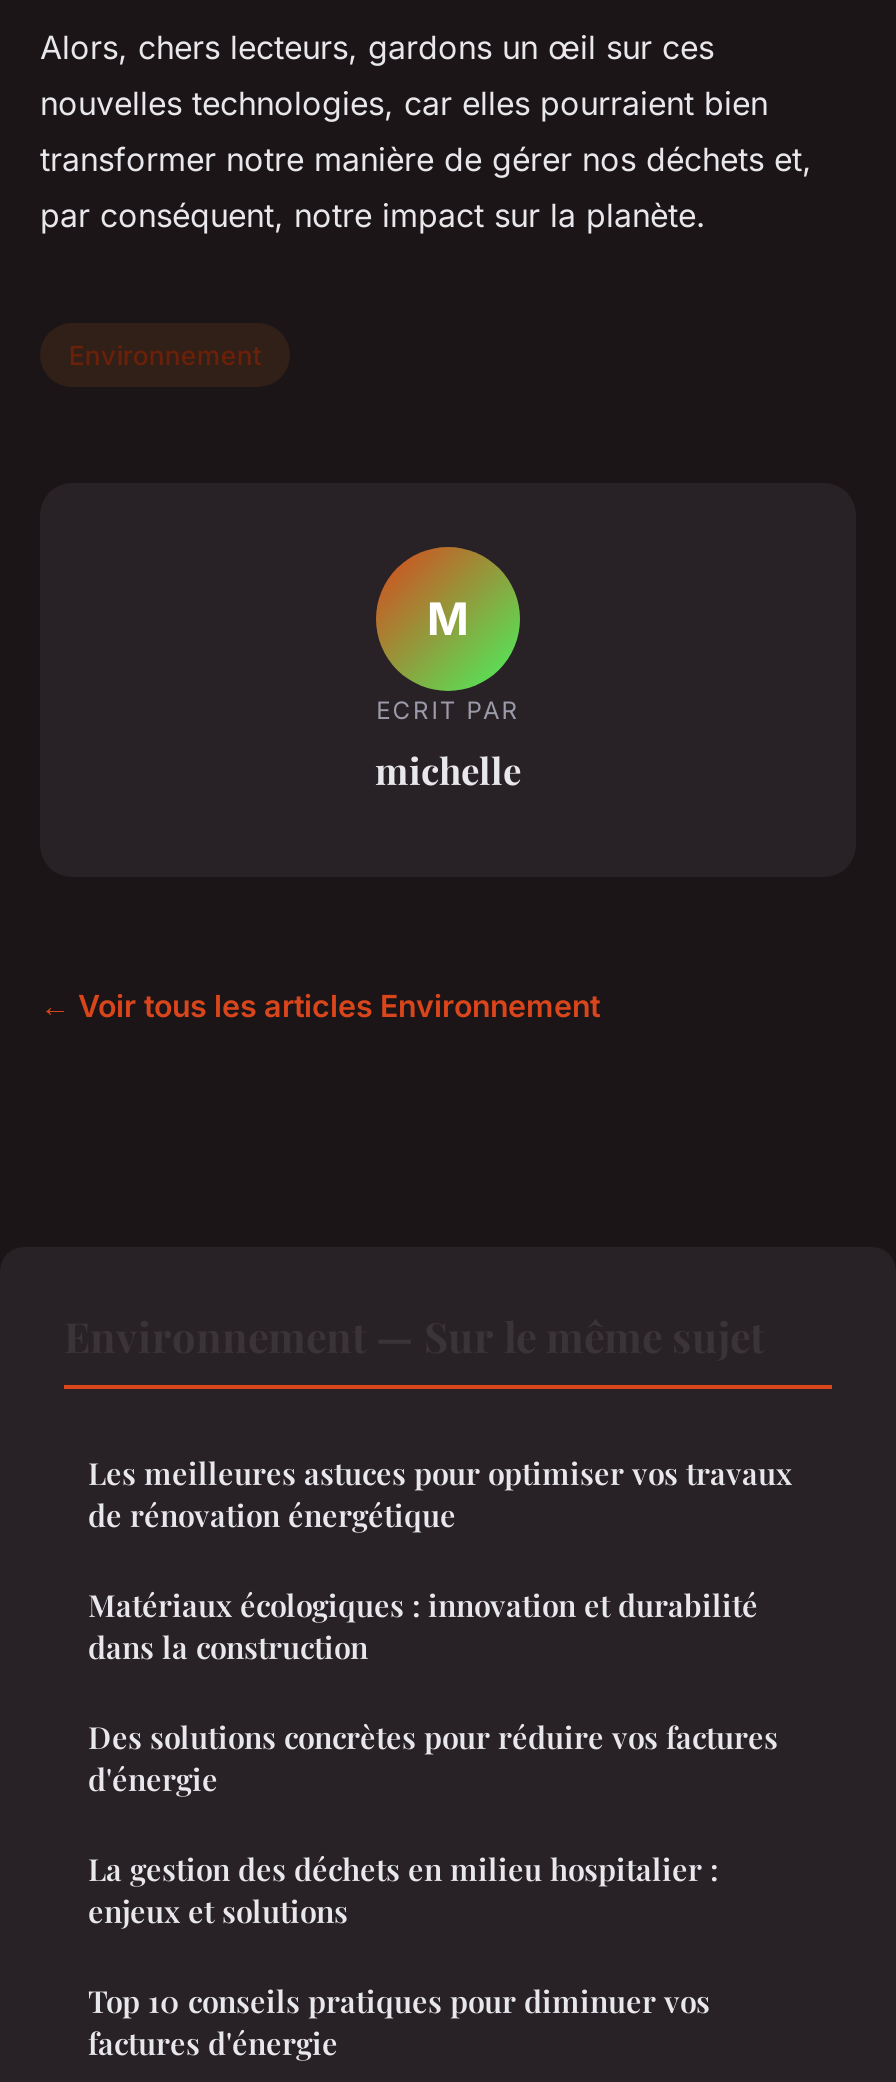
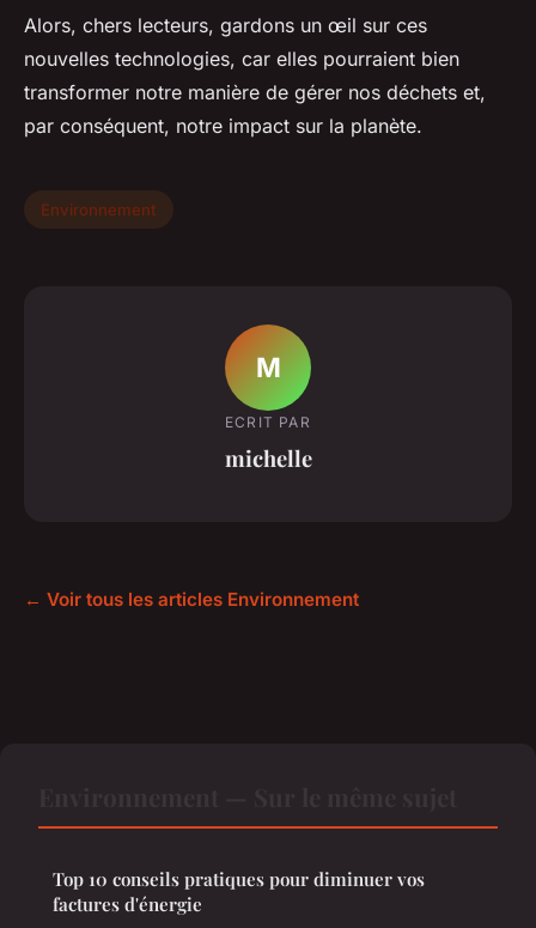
- Les meilleures astuces pour optimiser vos travaux
- de rénovation énergétique
- Matériaux écologiques : innovation et durabilité
- dans la construction
- Des solutions concrètes pour réduire vos factures
- d'énergie
- La gestion des déchets en milieu hospitalier :
- enjeux et solutions
